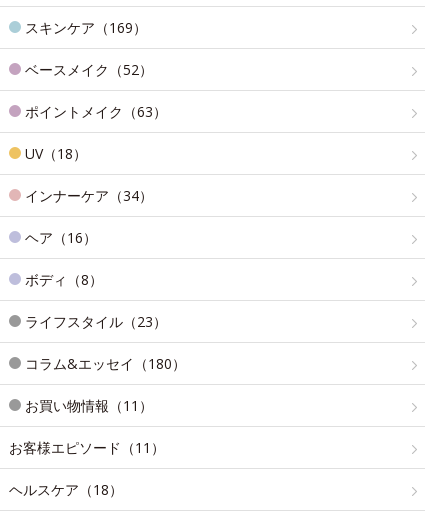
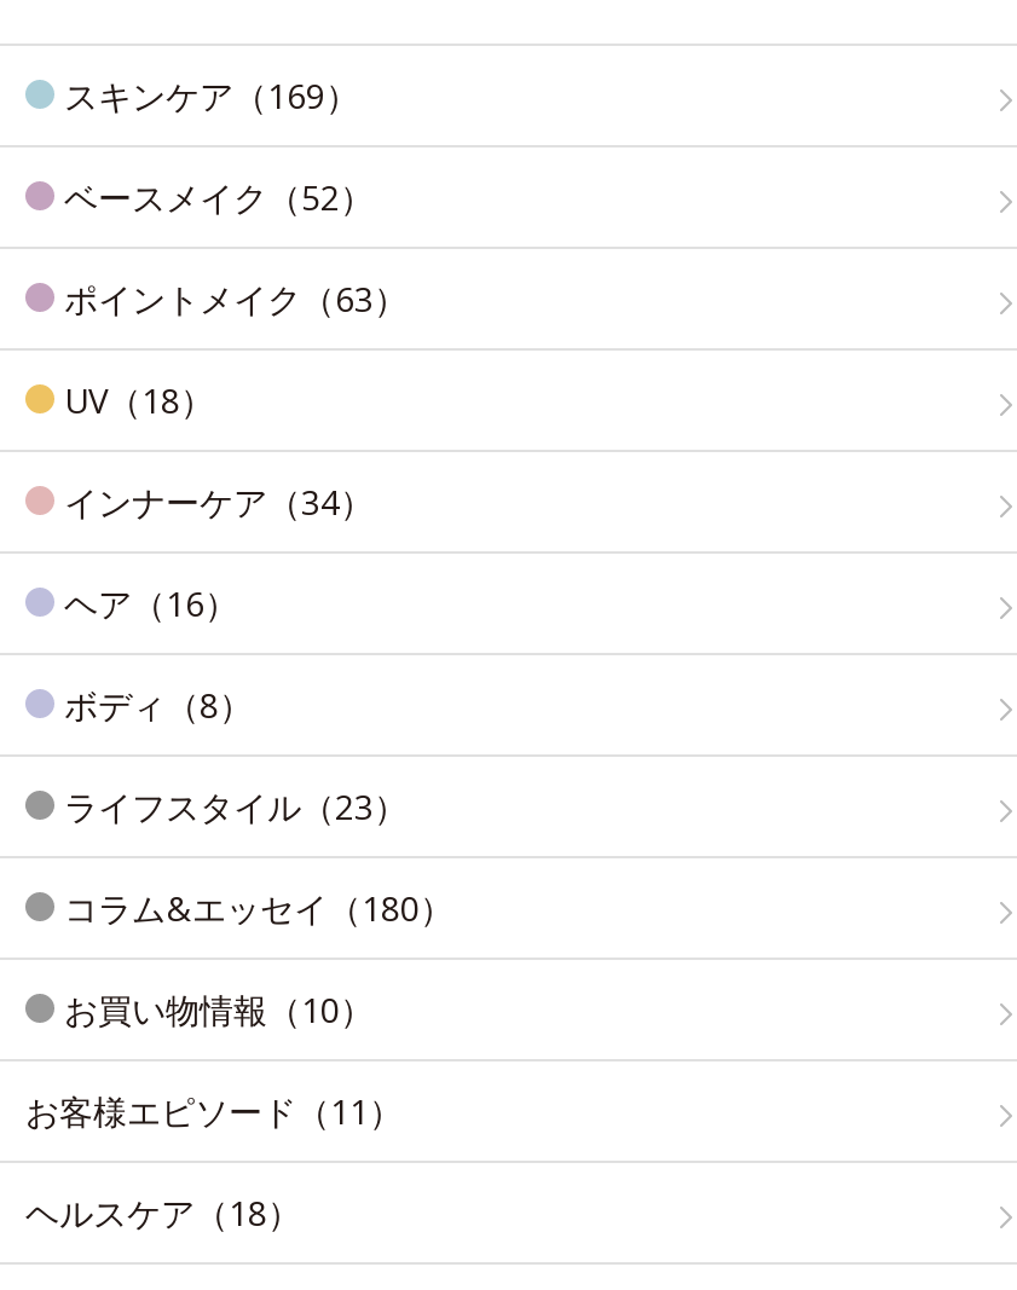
- お買い物情報（11）
+ お買い物情報（10）
